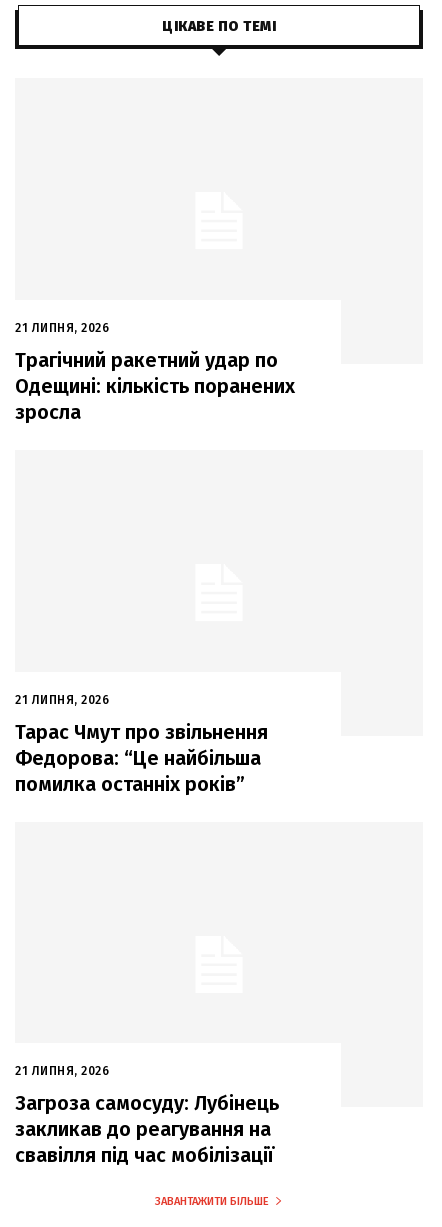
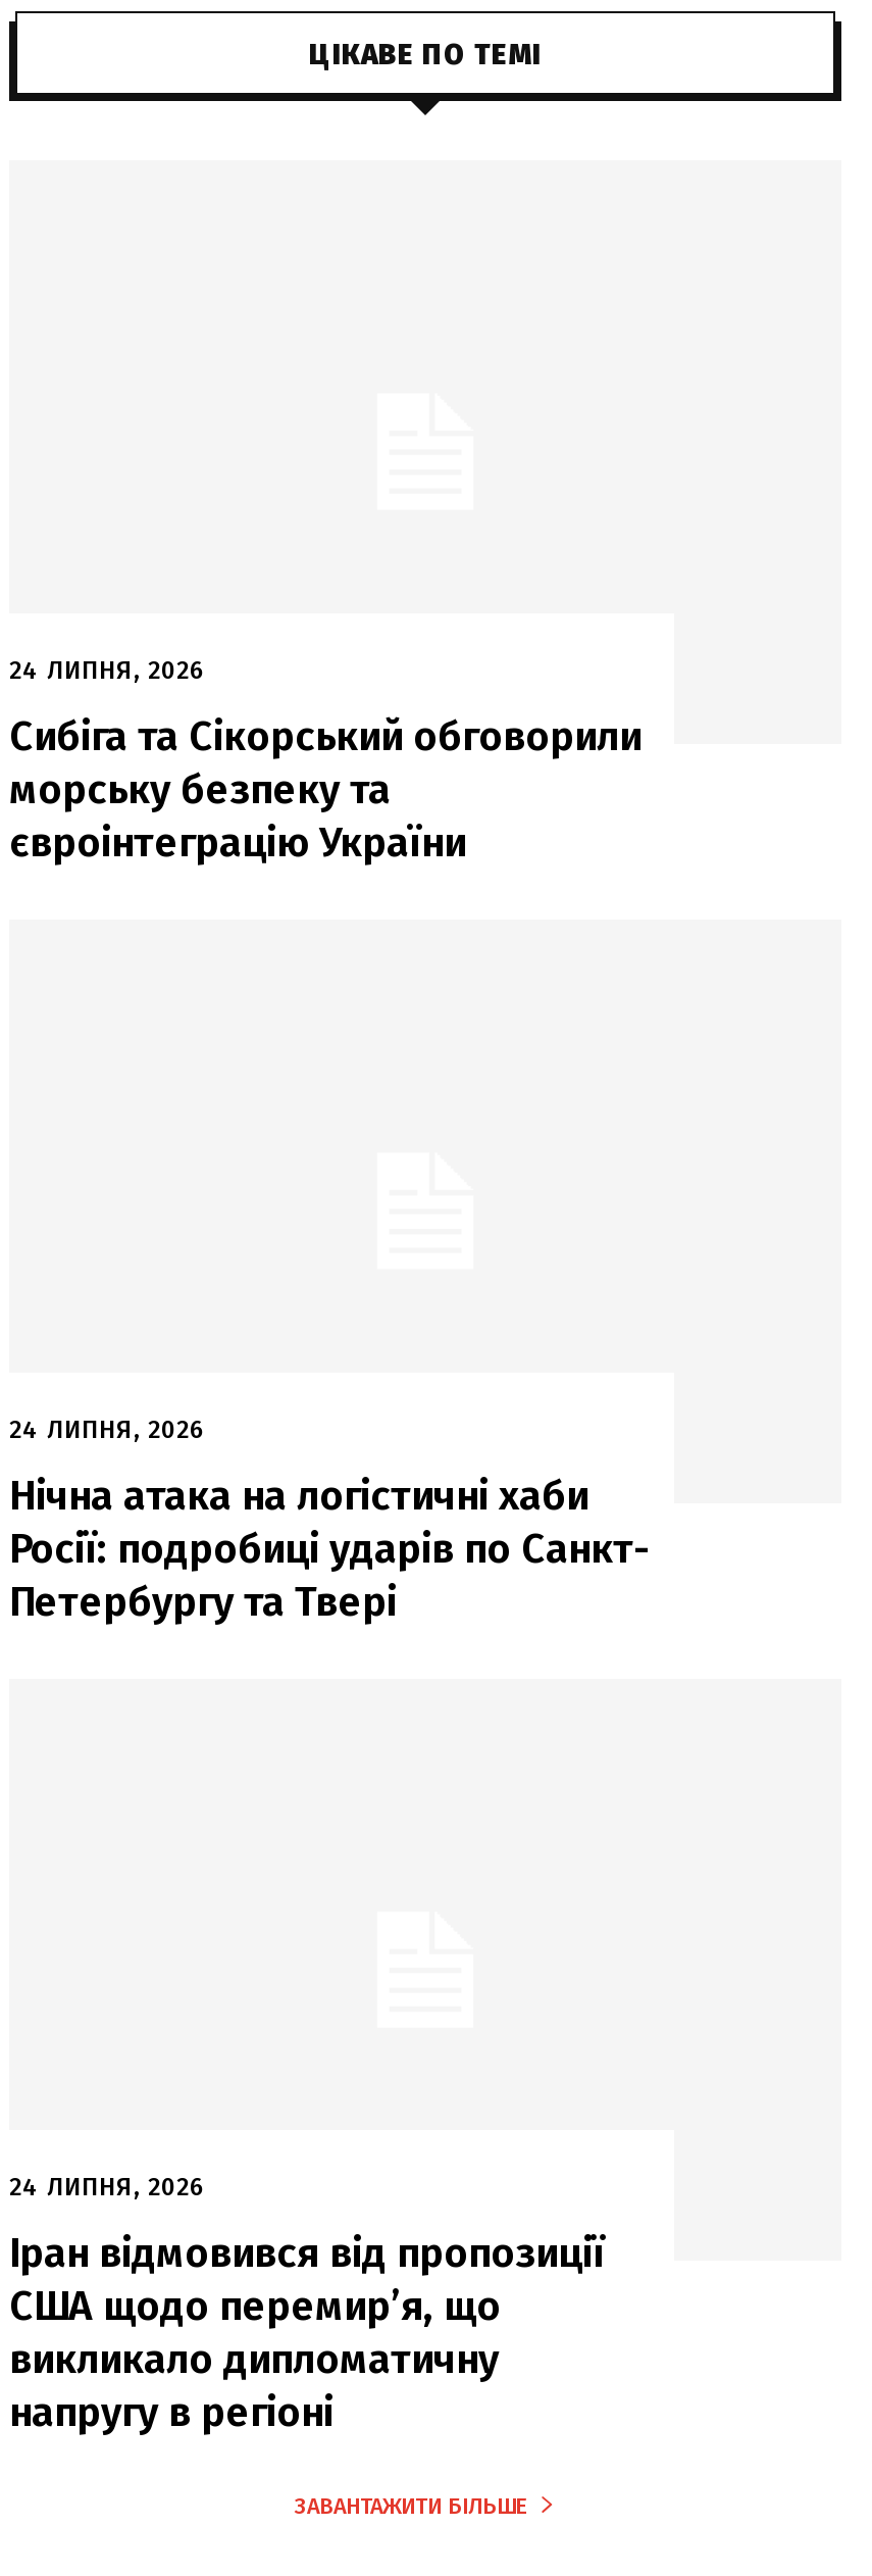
- 21 ЛИПНЯ, 2026
+ 24 ЛИПНЯ, 2026

- Трагічний ракетний удар по
- Одещині: кількість поранених
- зросла
+ Сибіга та Сікорський обговорили
+ морську безпеку та
+ євроінтеграцію України

- 21 ЛИПНЯ, 2026
+ 24 ЛИПНЯ, 2026

- Тарас Чмут про звільнення
- Федорова: “Це найбільша
- помилка останніх років”
+ Нічна атака на логістичні хаби
+ Росії: подробиці ударів по Санкт-
+ Петербургу та Твері

- 21 ЛИПНЯ, 2026
+ 24 ЛИПНЯ, 2026

- Загроза самосуду: Лубінець
- закликав до реагування на
- свавілля під час мобілізації
+ Іран відмовився від пропозиції
+ США щодо перемир’я, що
+ викликало дипломатичну
+ напругу в регіоні
